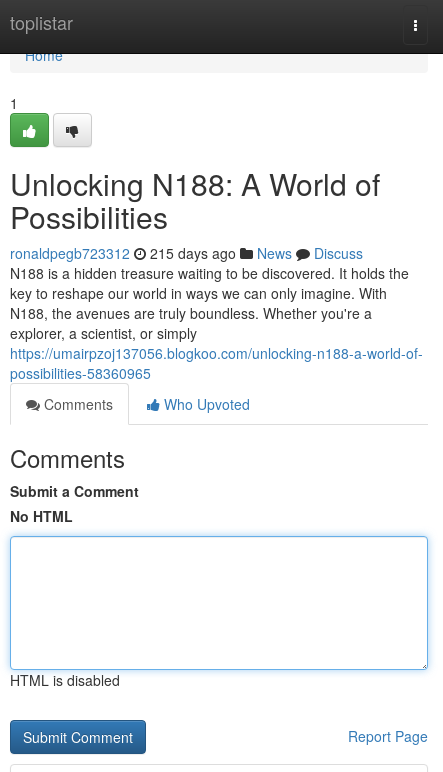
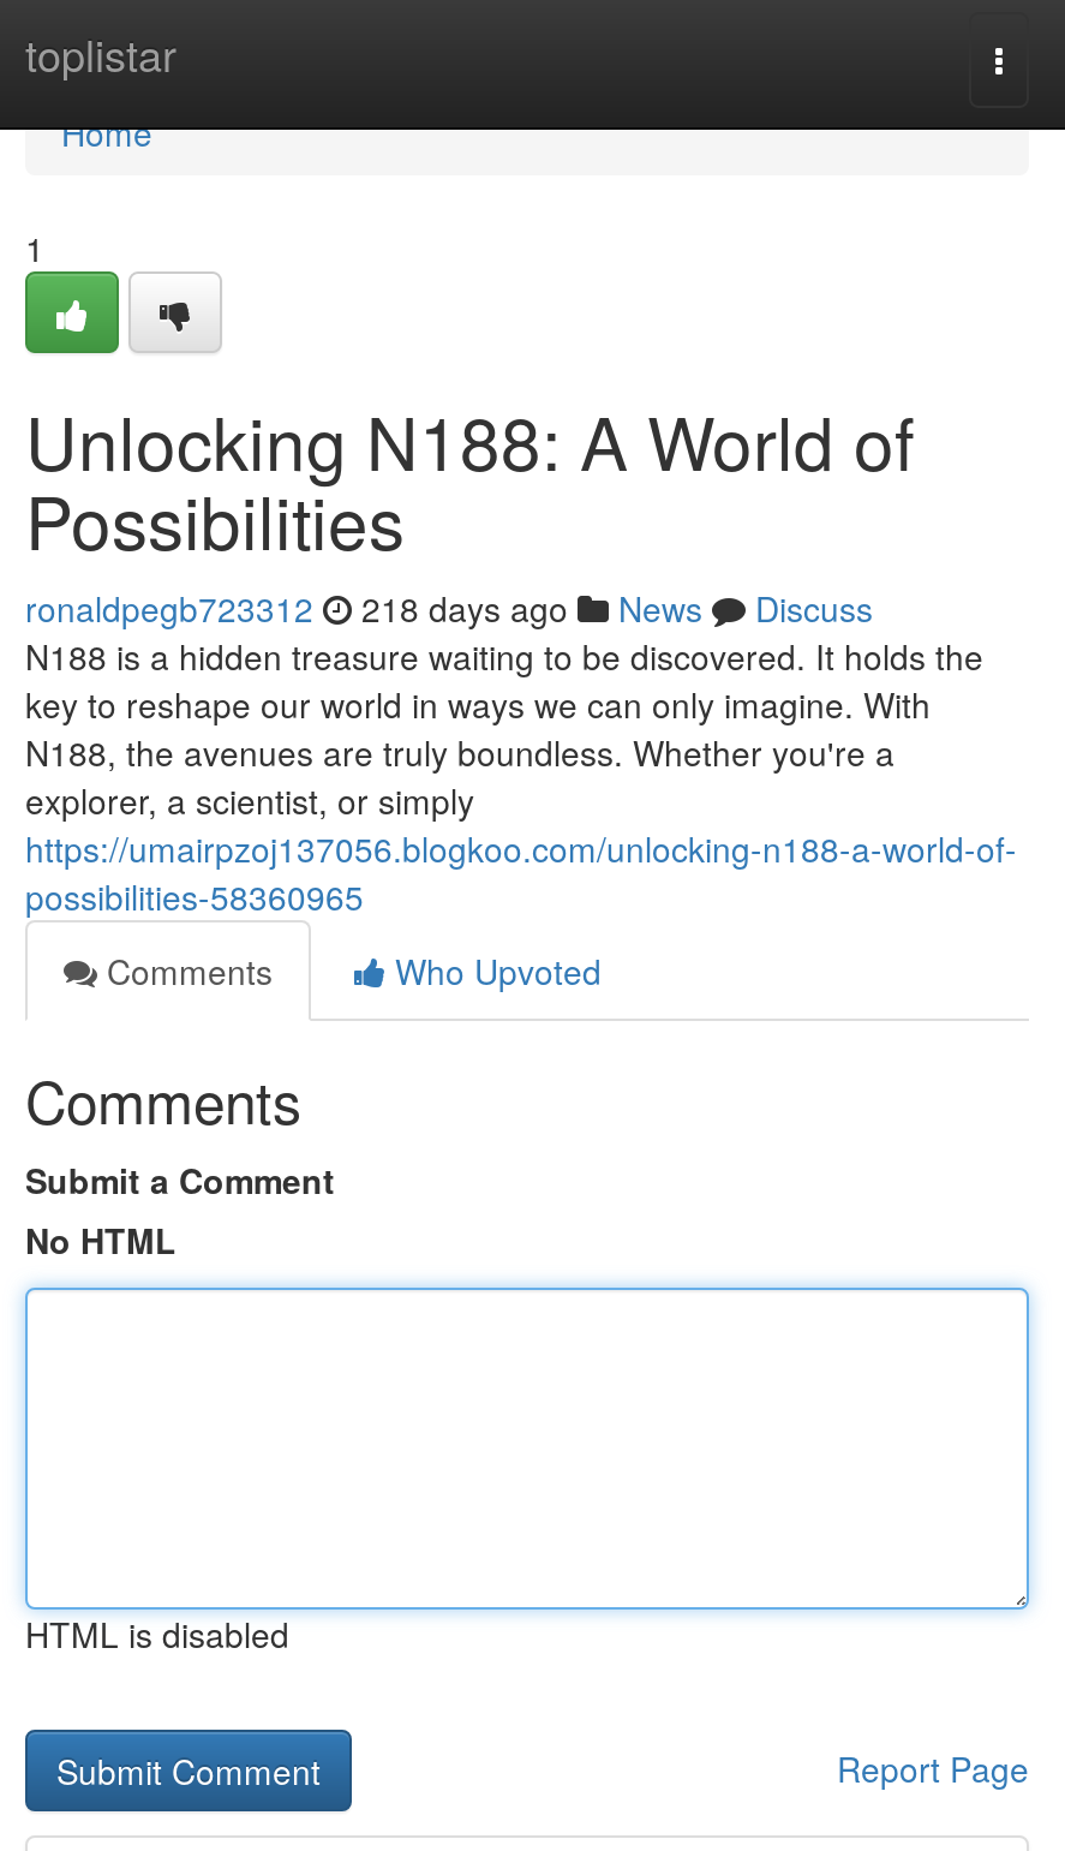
- ronaldpegb723312 215 days ago News Discuss
+ ronaldpegb723312 218 days ago News Discuss
